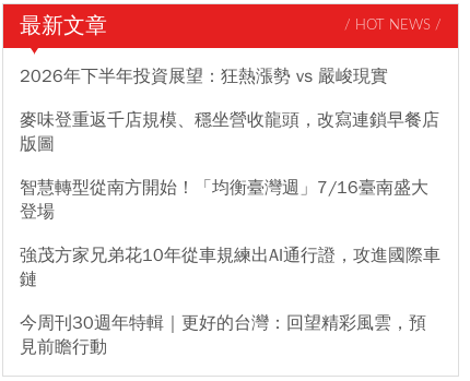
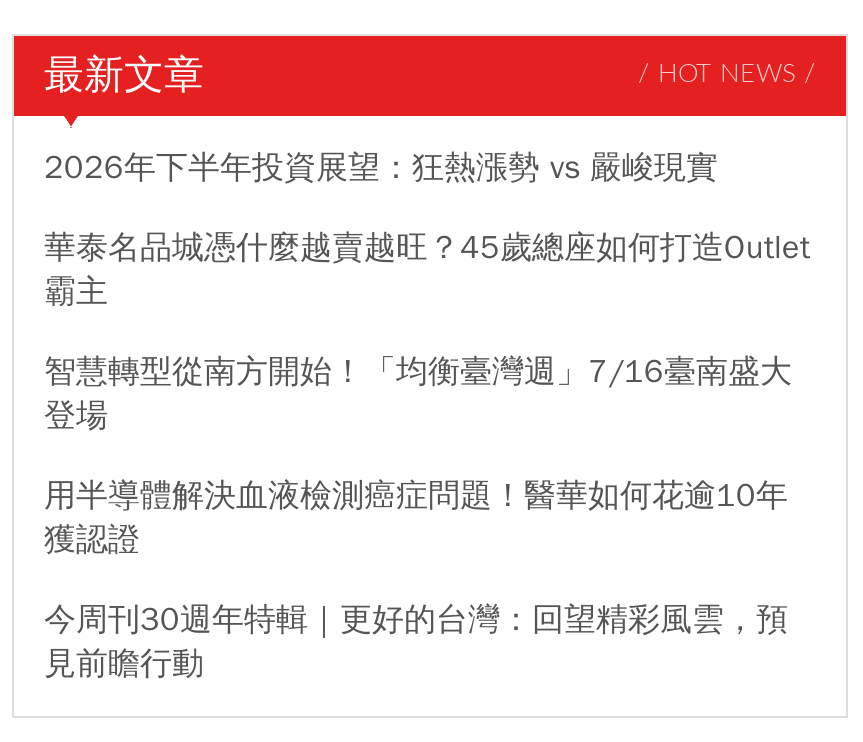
- 麥味登重返千店規模、穩坐營收龍頭，改寫連鎖早餐店
- 版圖
+ 華泰名品城憑什麼越賣越旺？45歲總座如何打造Outlet
+ 霸主

- 強茂方家兄弟花10年從車規練出AI通行證，攻進國際車
- 鏈
+ 用半導體解決血液檢測癌症問題！醫華如何花逾10年
+ 獲認證
